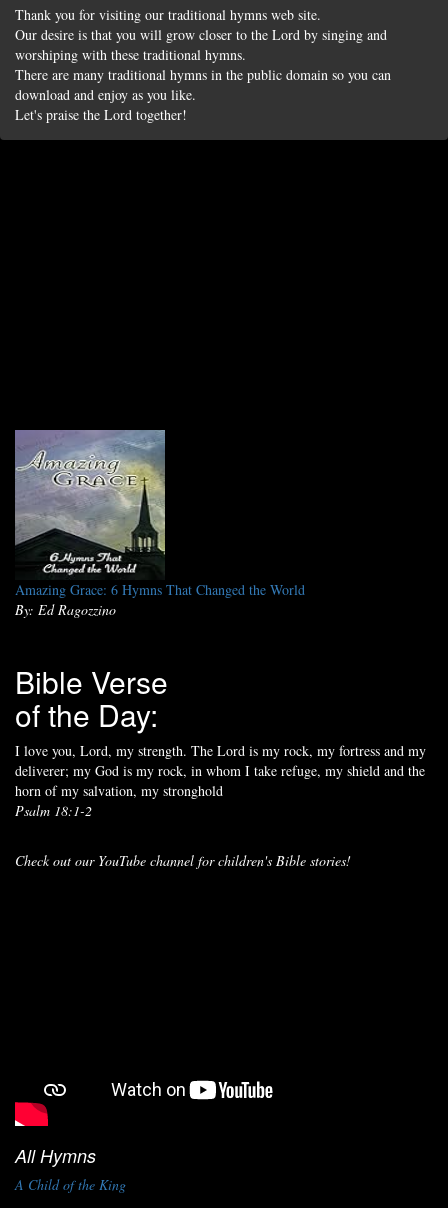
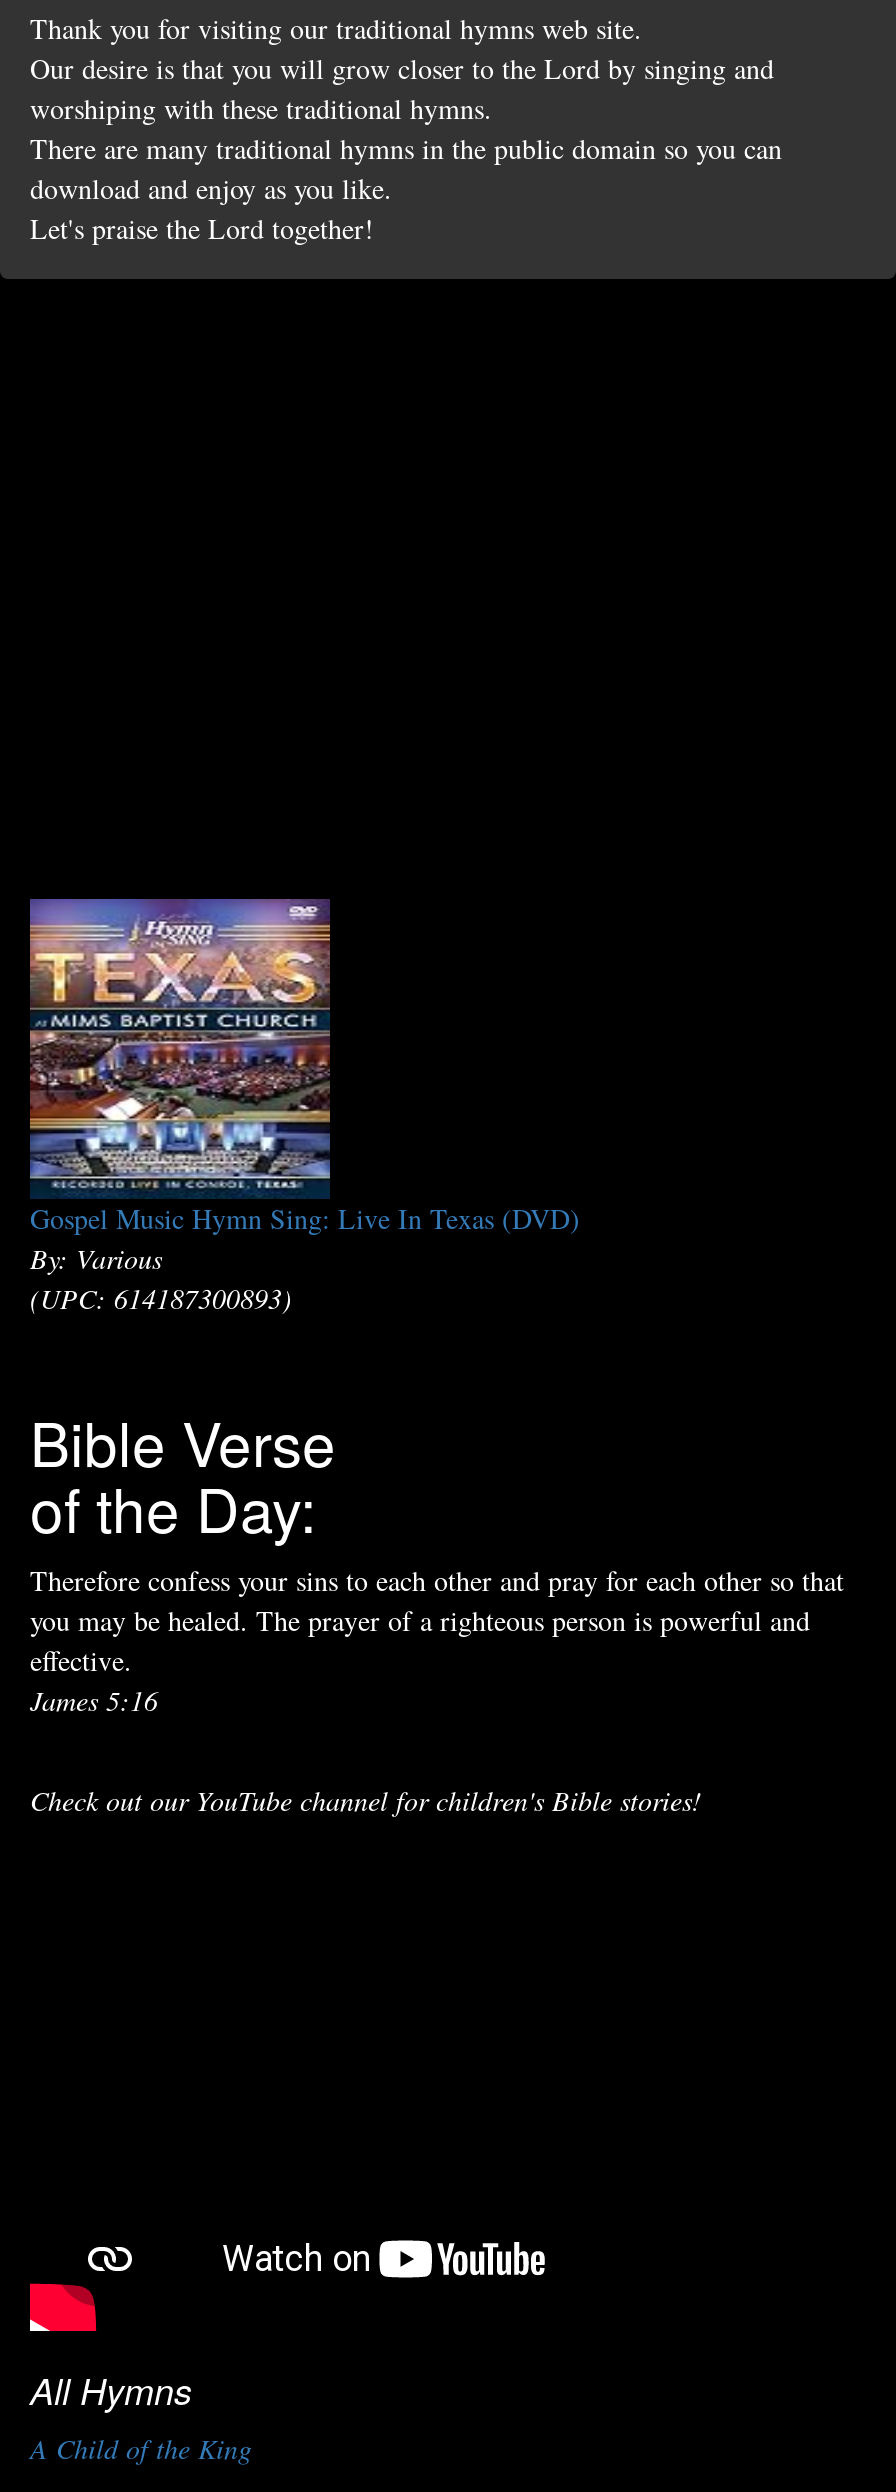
- [image]
- Amazing Grace: 6 Hymns That Changed the World
- By: Ed Ragozzino
+ [image]
+ Gospel Music Hymn Sing: Live In Texas (DVD)
+ By: Various
+ (UPC: 614187300893)

- I love you, Lord, my strength. The Lord is my rock, my fortress and my
- deliverer; my God is my rock, in whom I take refuge, my shield and the
- horn of my salvation, my stronghold
- Psalm 18:1-2
+ Therefore confess your sins to each other and pray for each other so that
+ you may be healed. The prayer of a righteous person is powerful and
+ effective.
+ James 5:16
